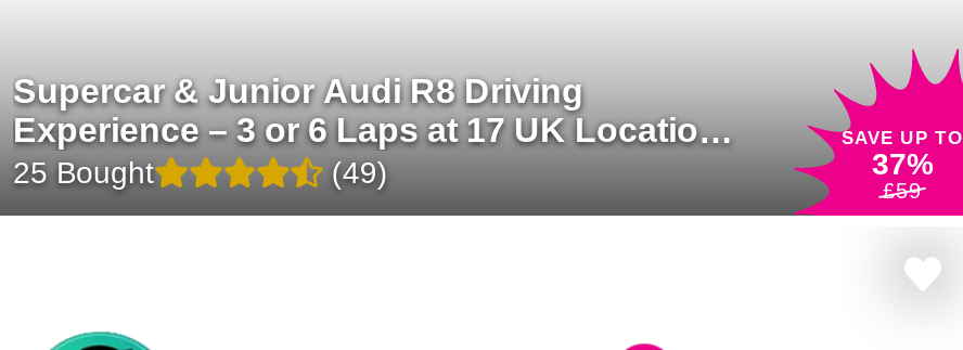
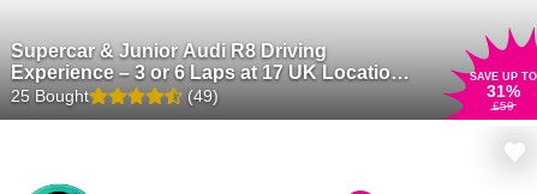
- 37%
+ 31%
